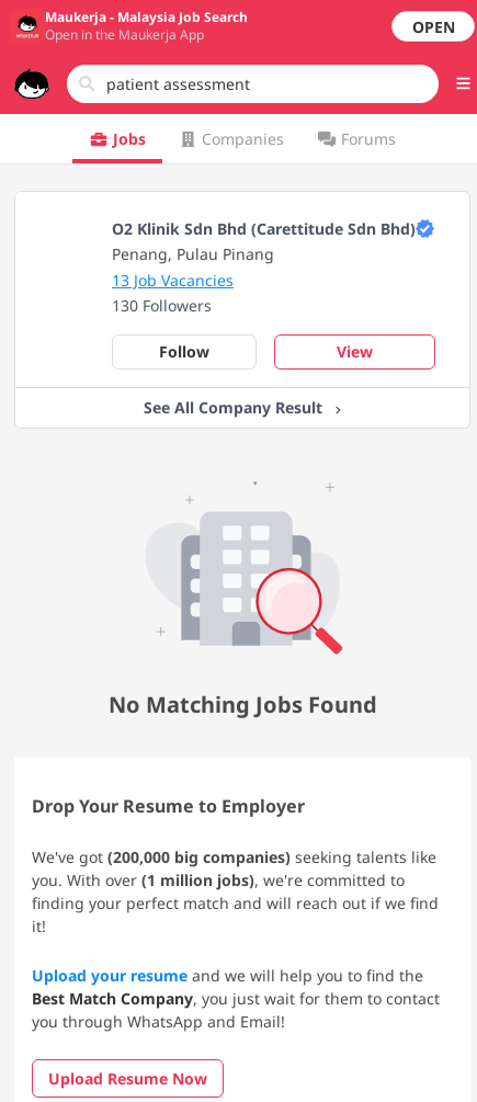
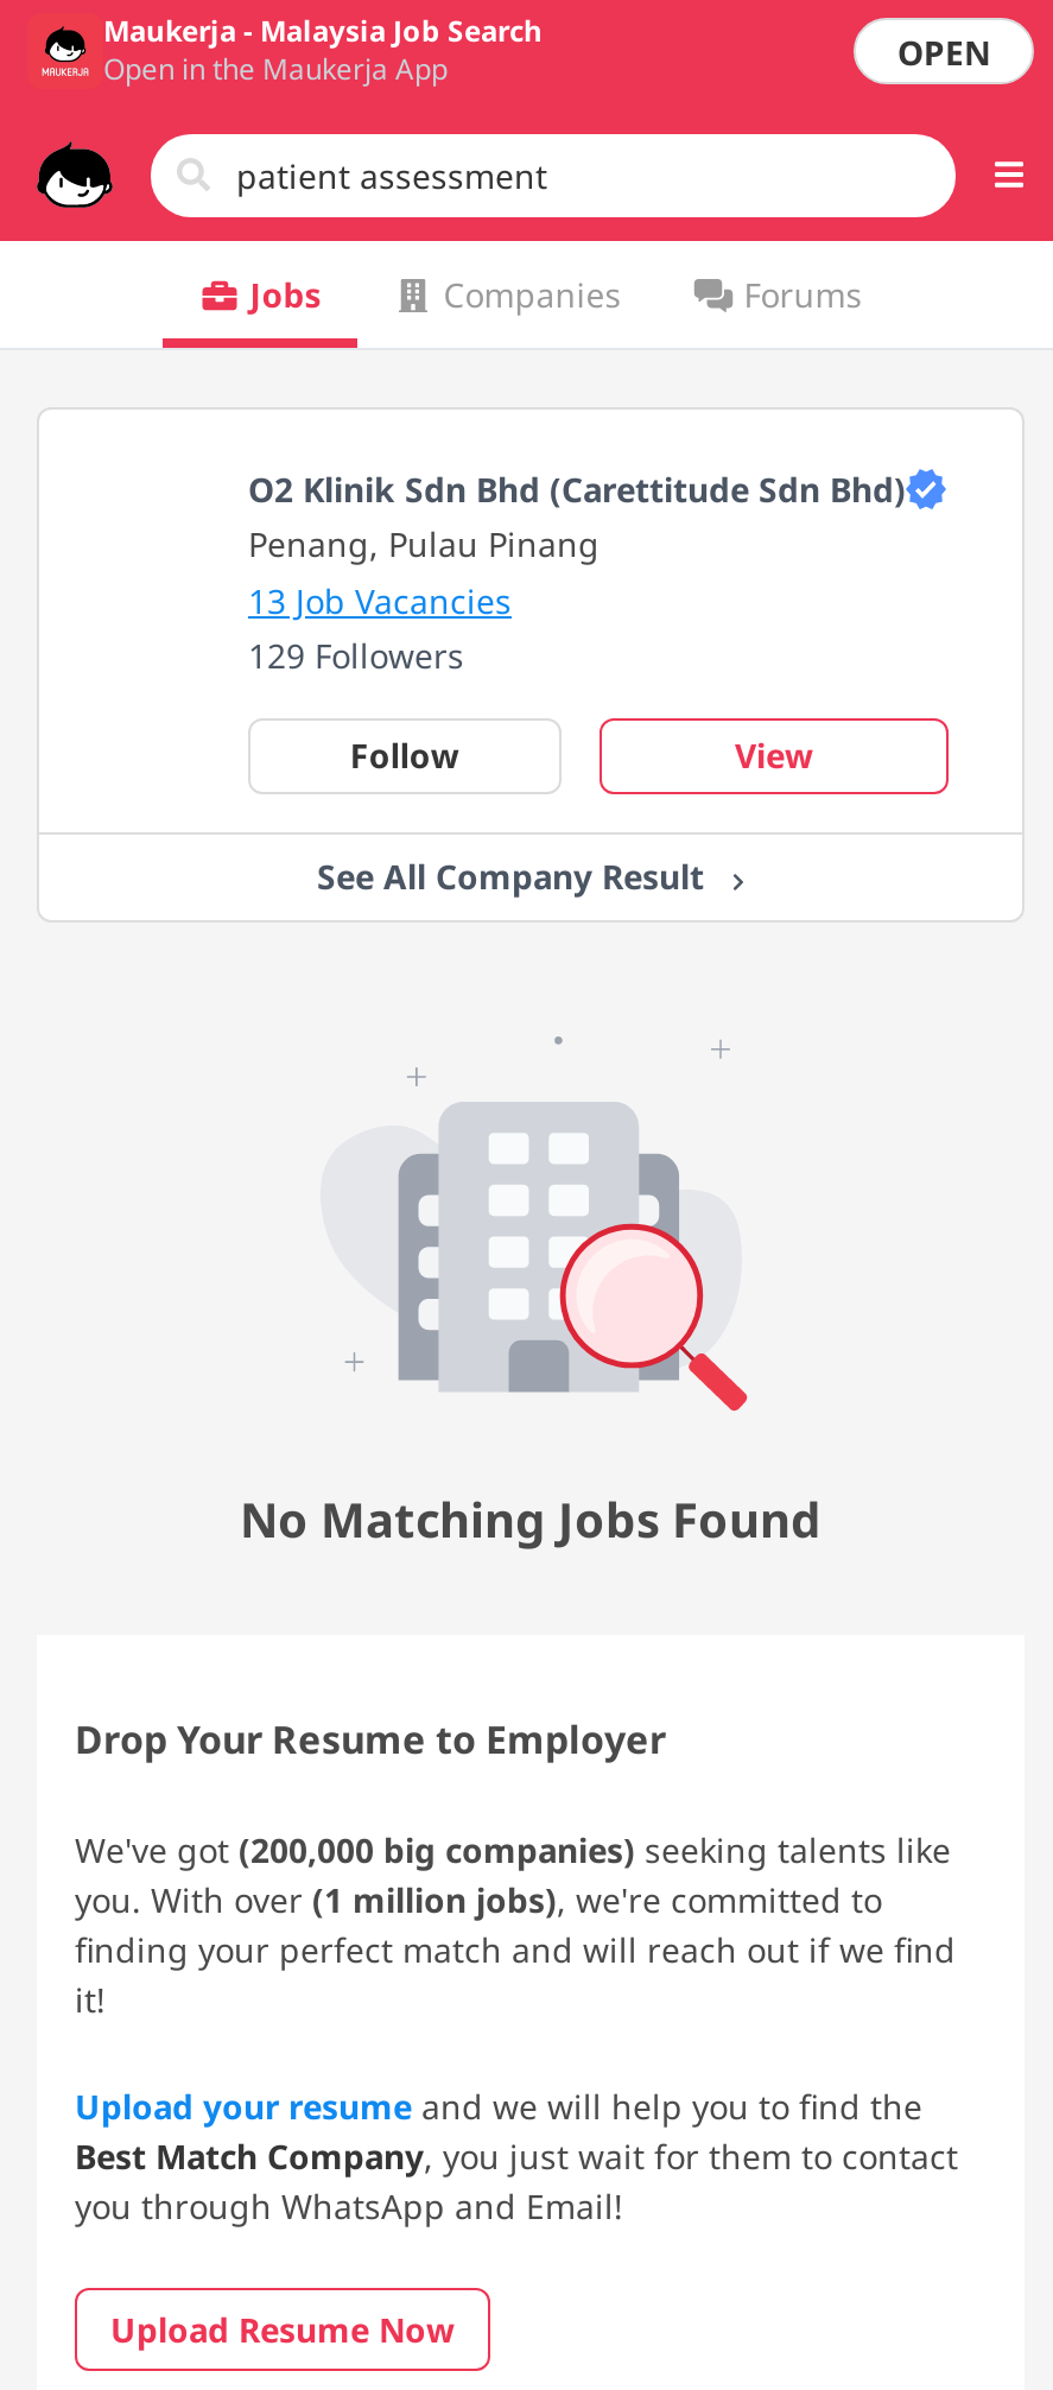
- 130 Followers
+ 129 Followers
